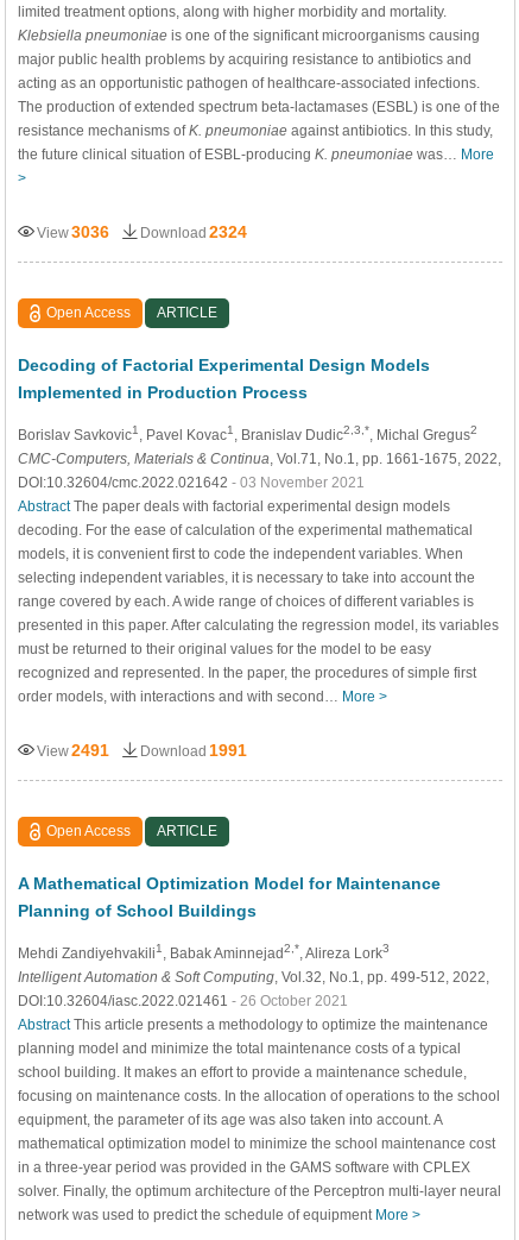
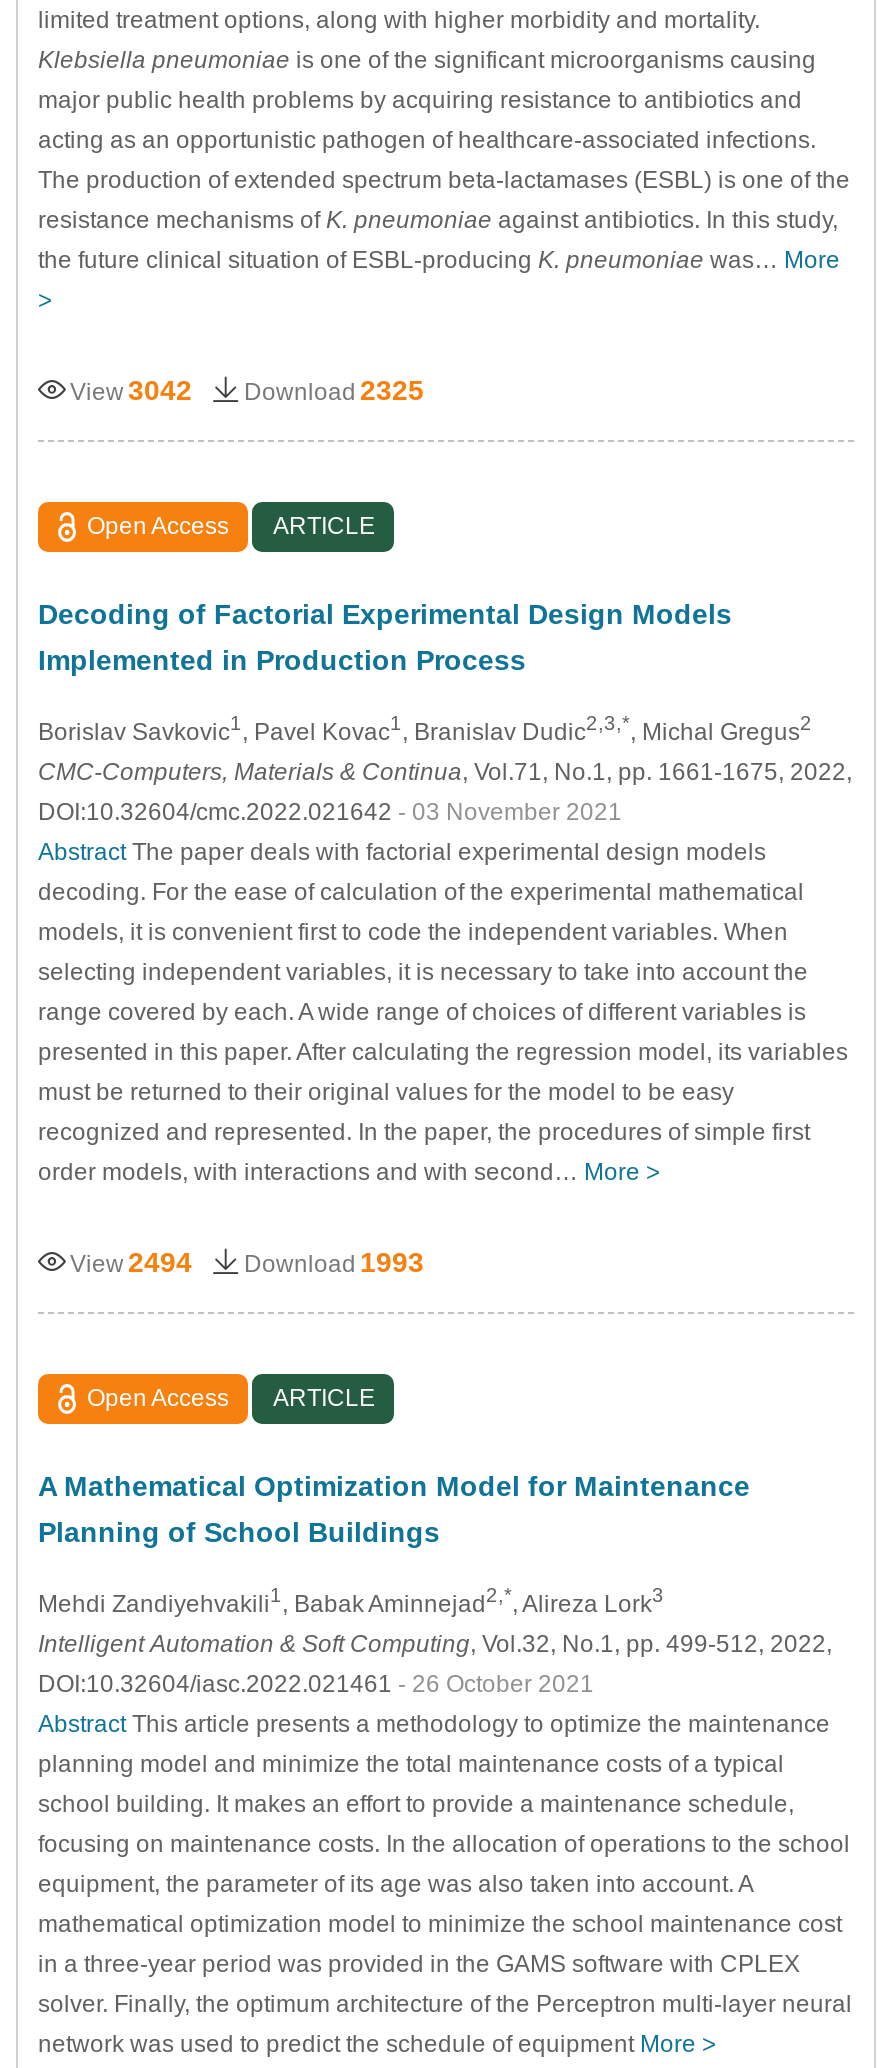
- View 3036
+ View 3042

- Download 2324
+ Download 2325

- View 2491
+ View 2494

- Download 1991
+ Download 1993
